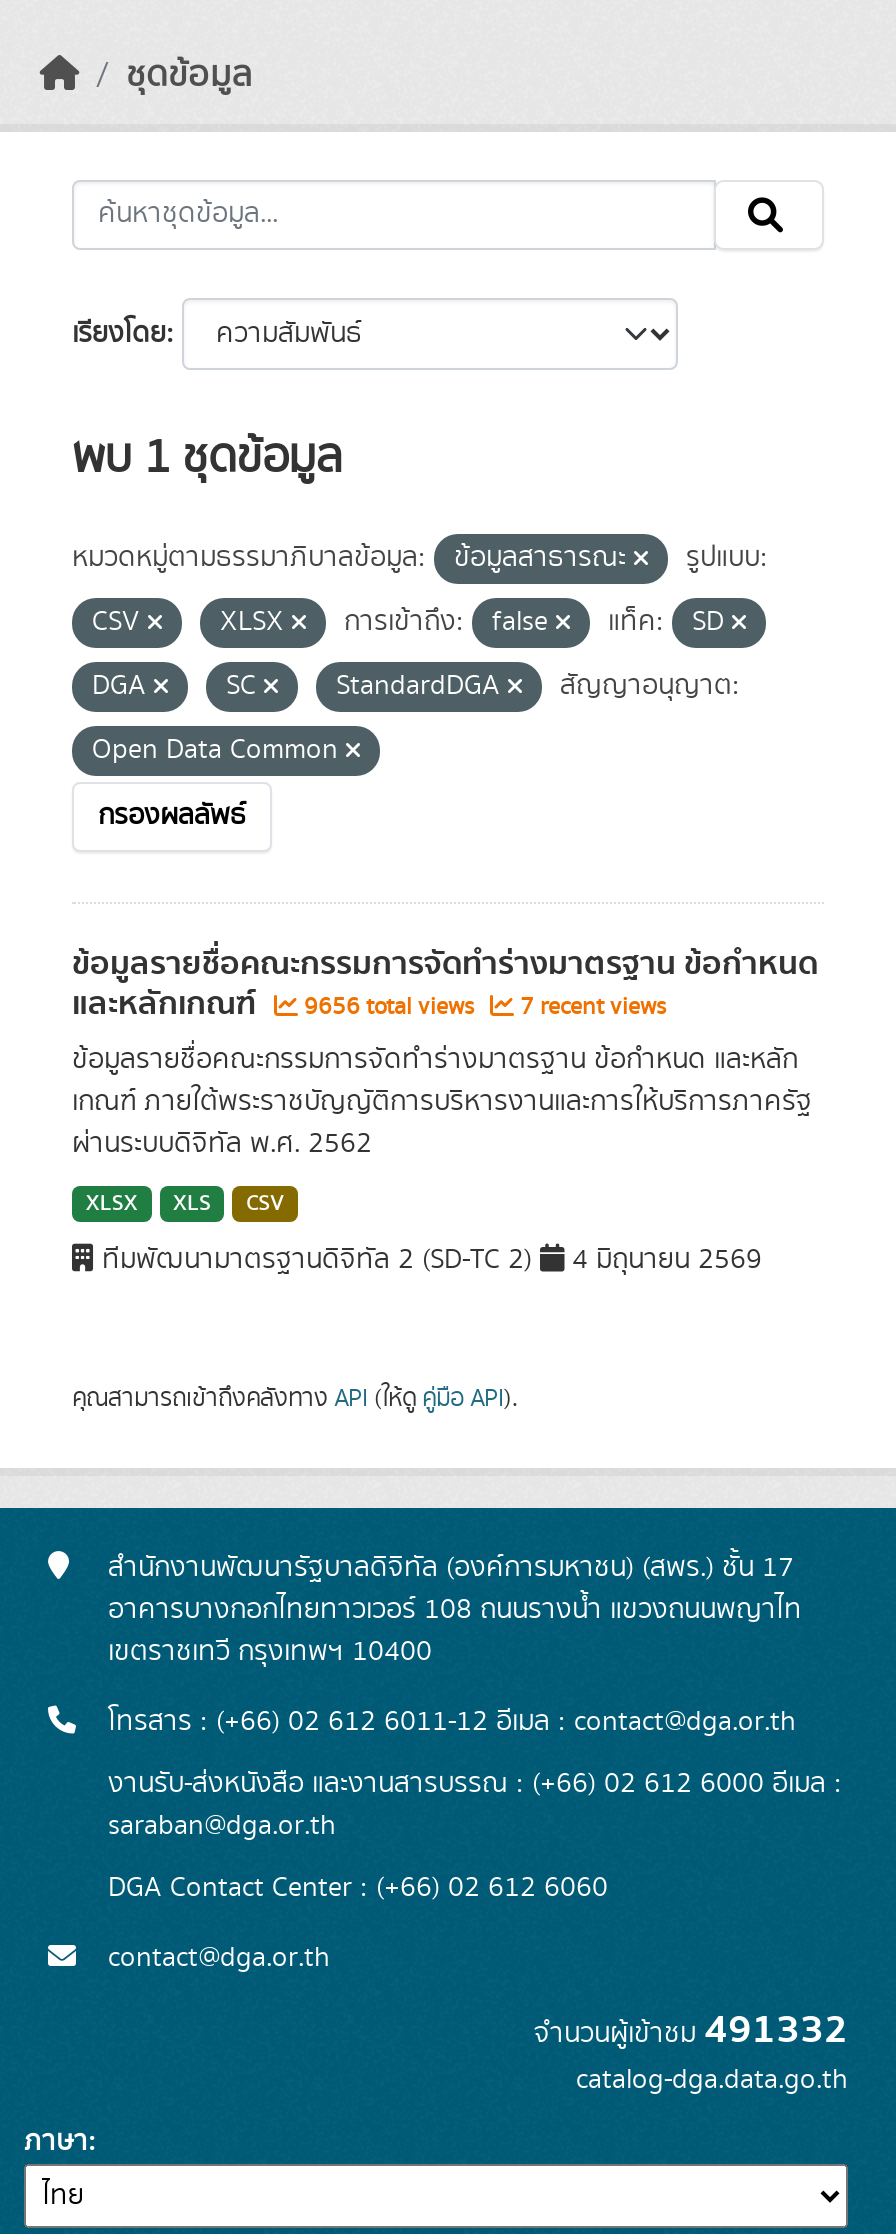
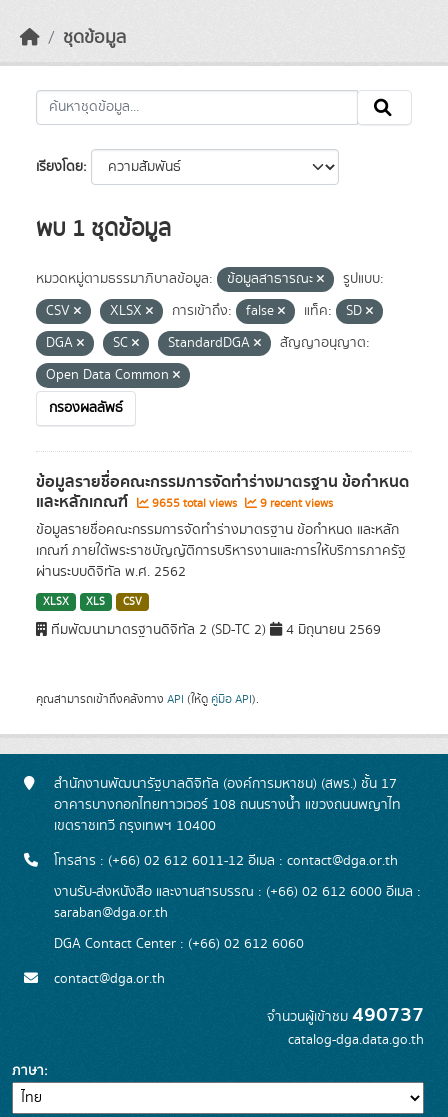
- 9656 total views
+ 9655 total views

- 7 recent views
+ 9 recent views

- จำนวนผู้เข้าชม491332
+ จำนวนผู้เข้าชม490737
